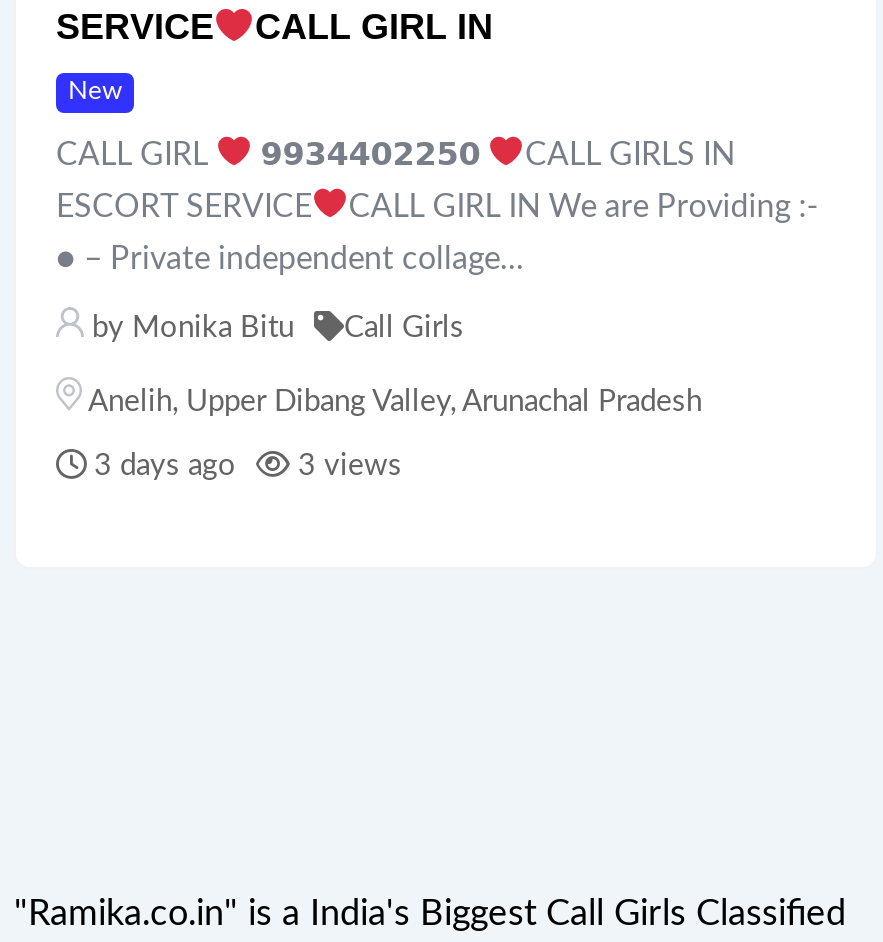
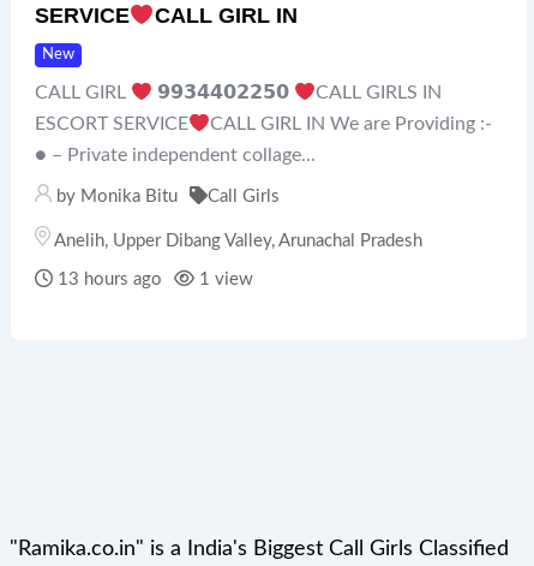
- 3 days ago
- 3 views
+ 13 hours ago
+ 1 view
